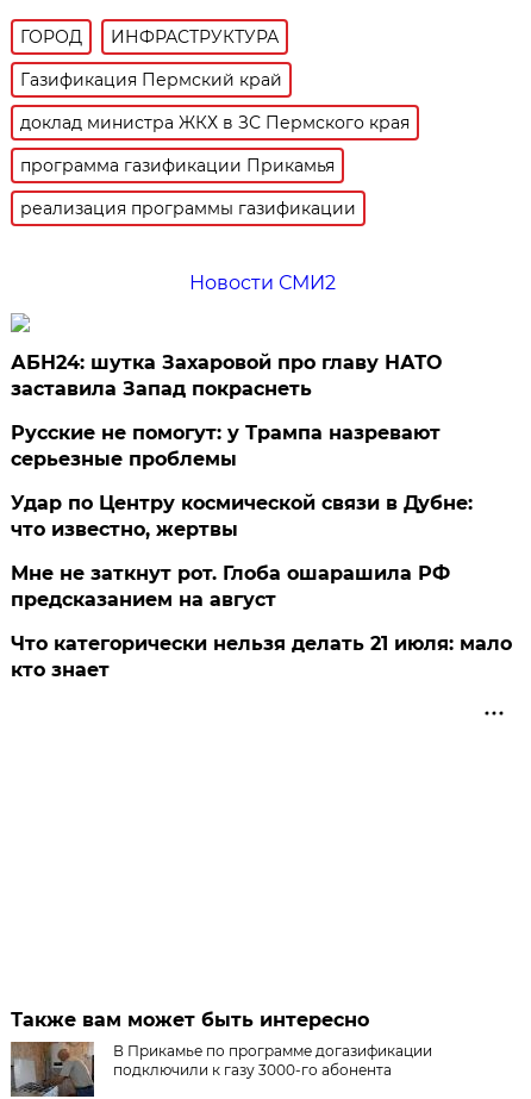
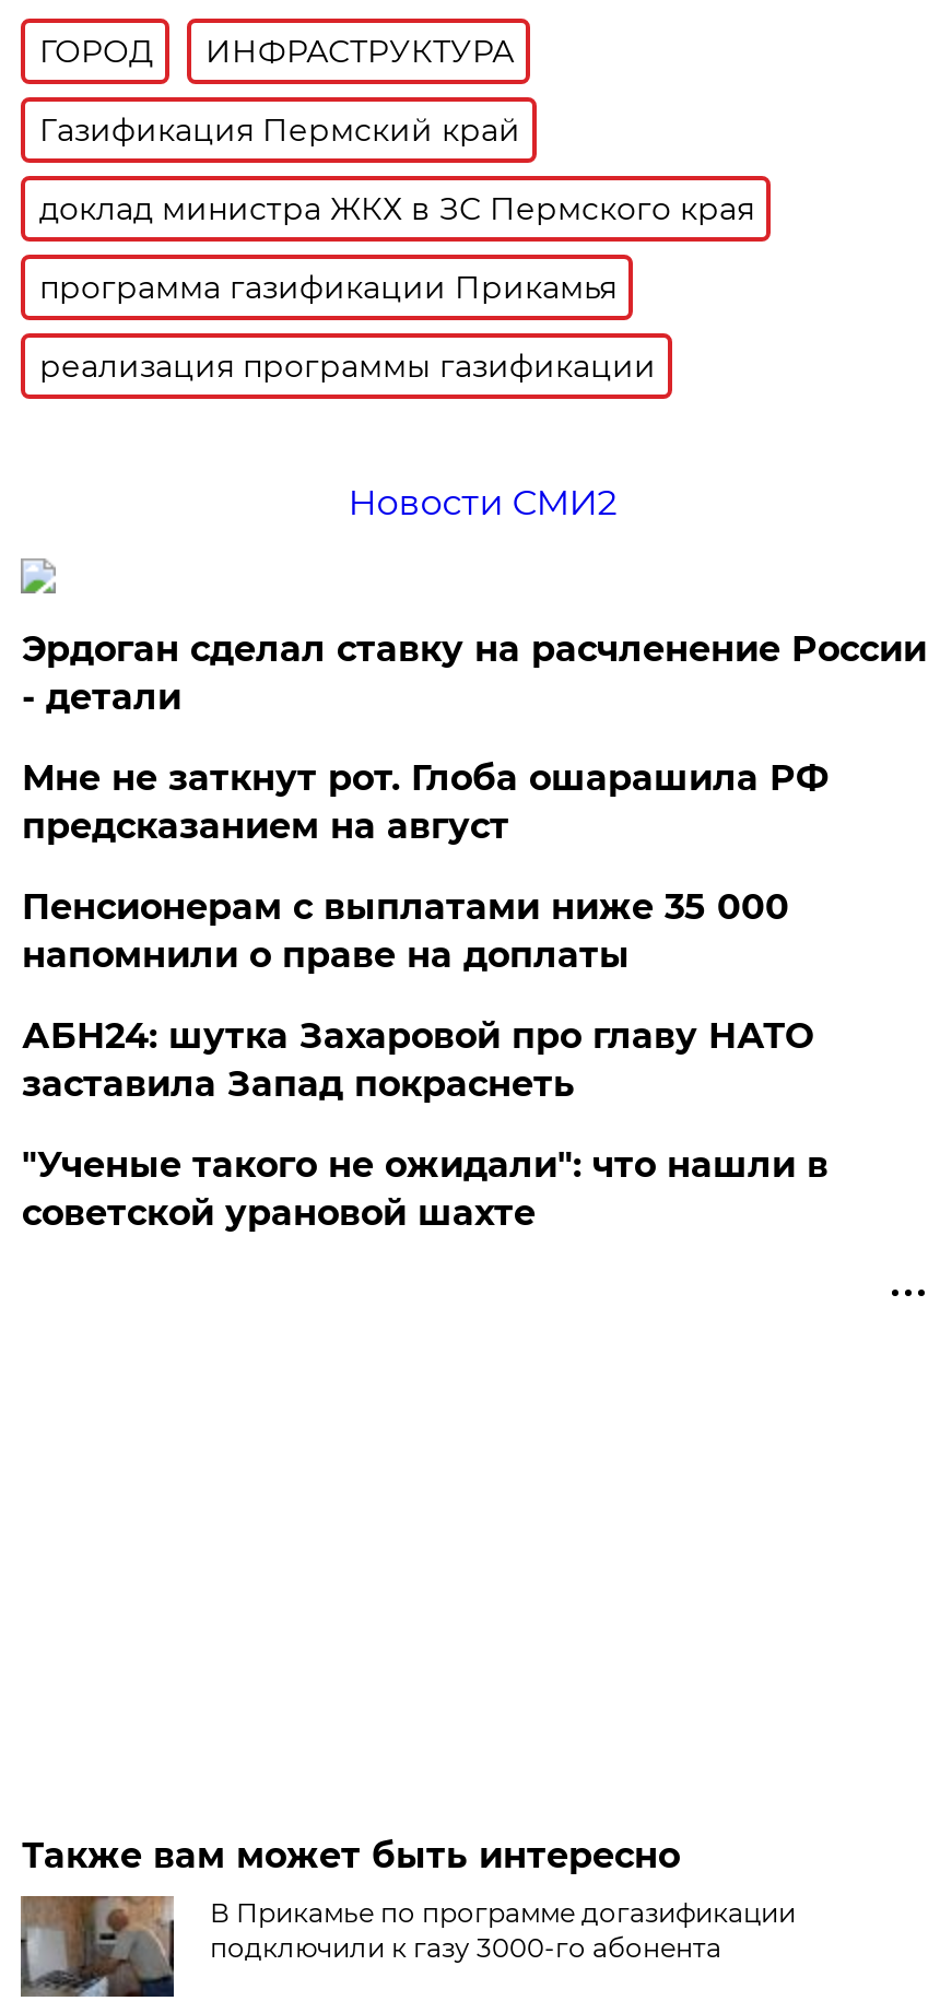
+ Эрдоган сделал ставку на расчленение России
+ - детали
+ Пенсионерам с выплатами ниже 35 000
+ напомнили о праве на доплаты

moved down: АБН24: шутка Захаровой про главу НАТО | заставила Запад покраснеть

- Русские не помогут: у Трампа назревают
- серьезные проблемы
- Удар по Центру космической связи в Дубне:
- что известно, жертвы
- Что категорически нельзя делать 21 июля: мало
- кто знает
+ "Ученые такого не ожидали": что нашли в
+ советской урановой шахте

moved up: Мне не заткнут рот. Глоба ошарашила РФ | предсказанием на август
